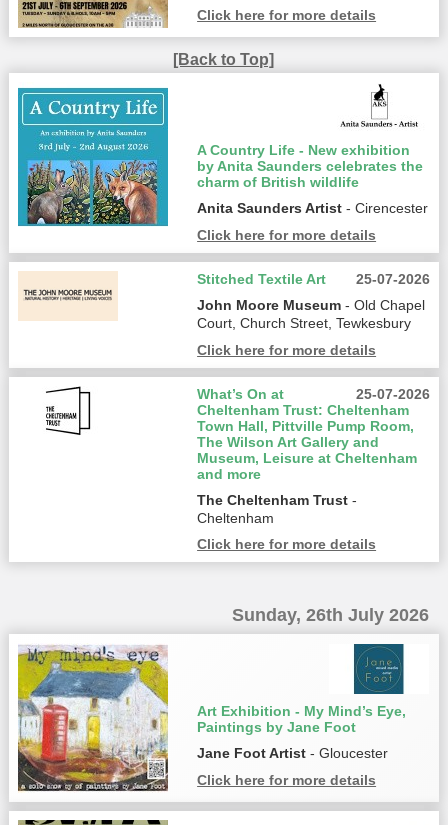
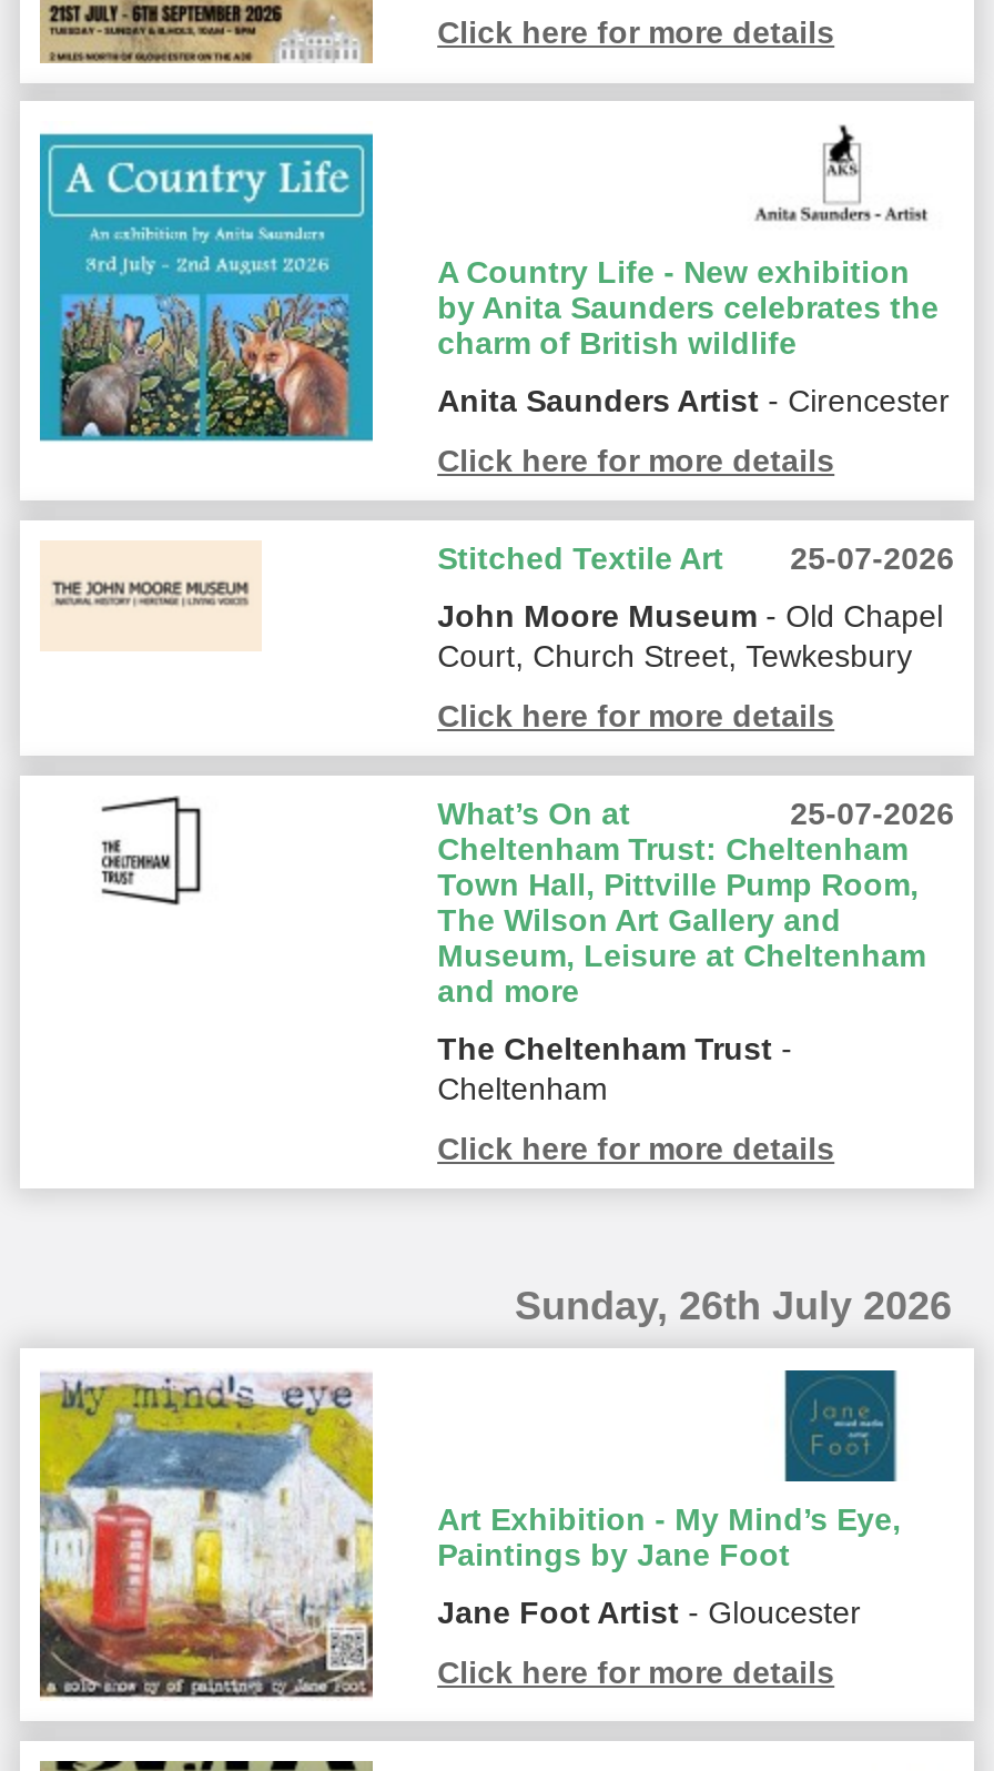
- [Back to Top]
